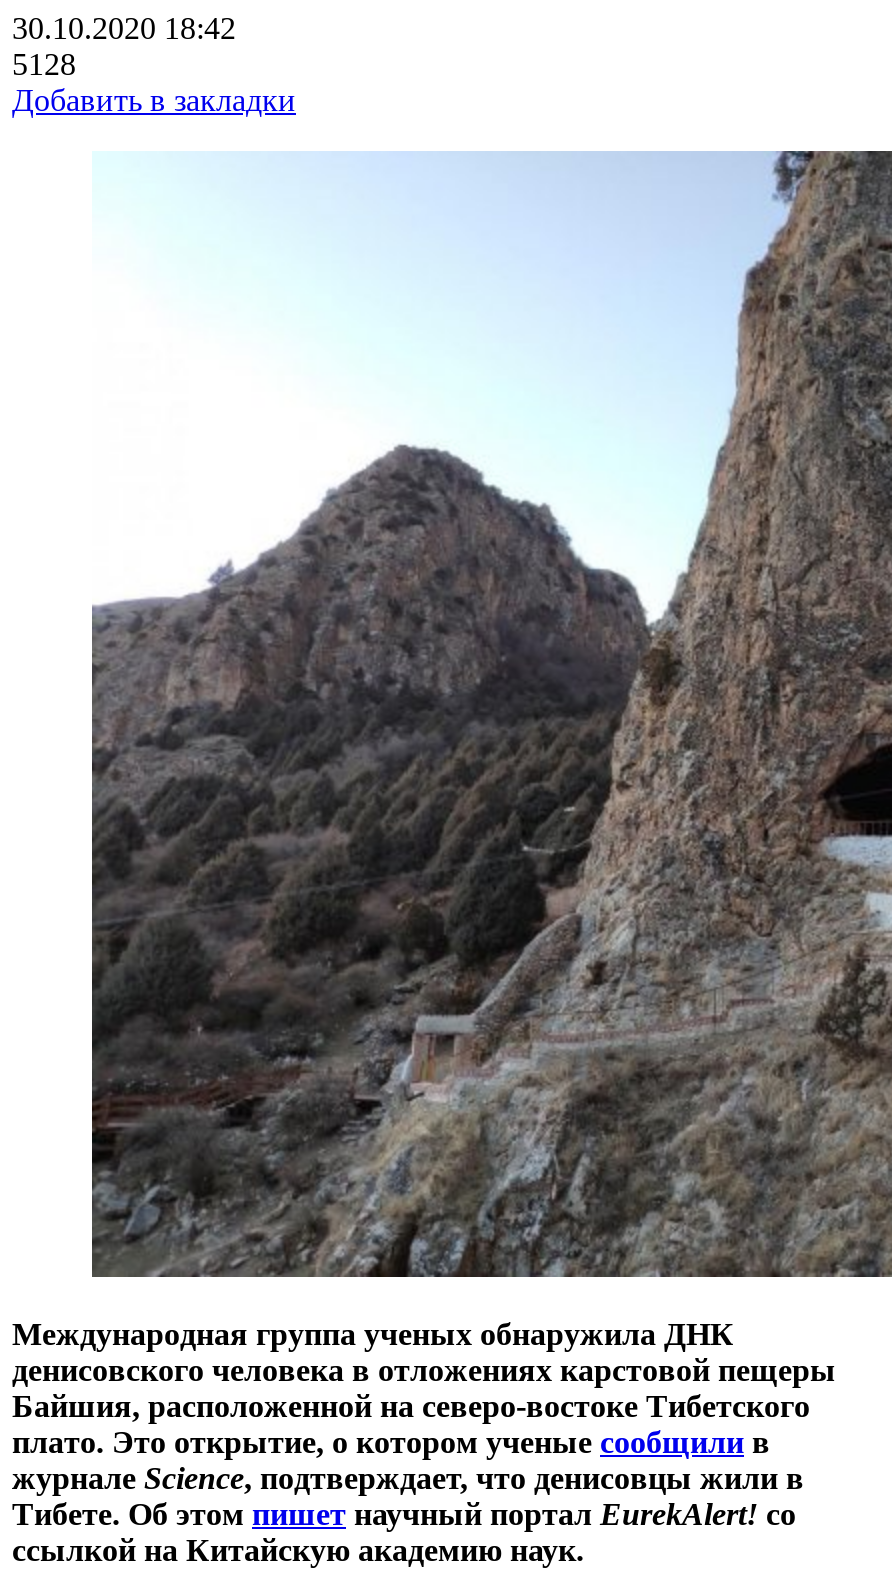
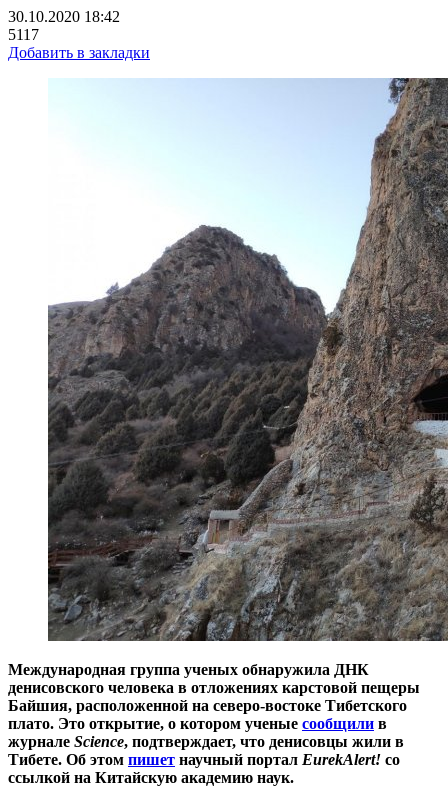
- 5128
+ 5117
